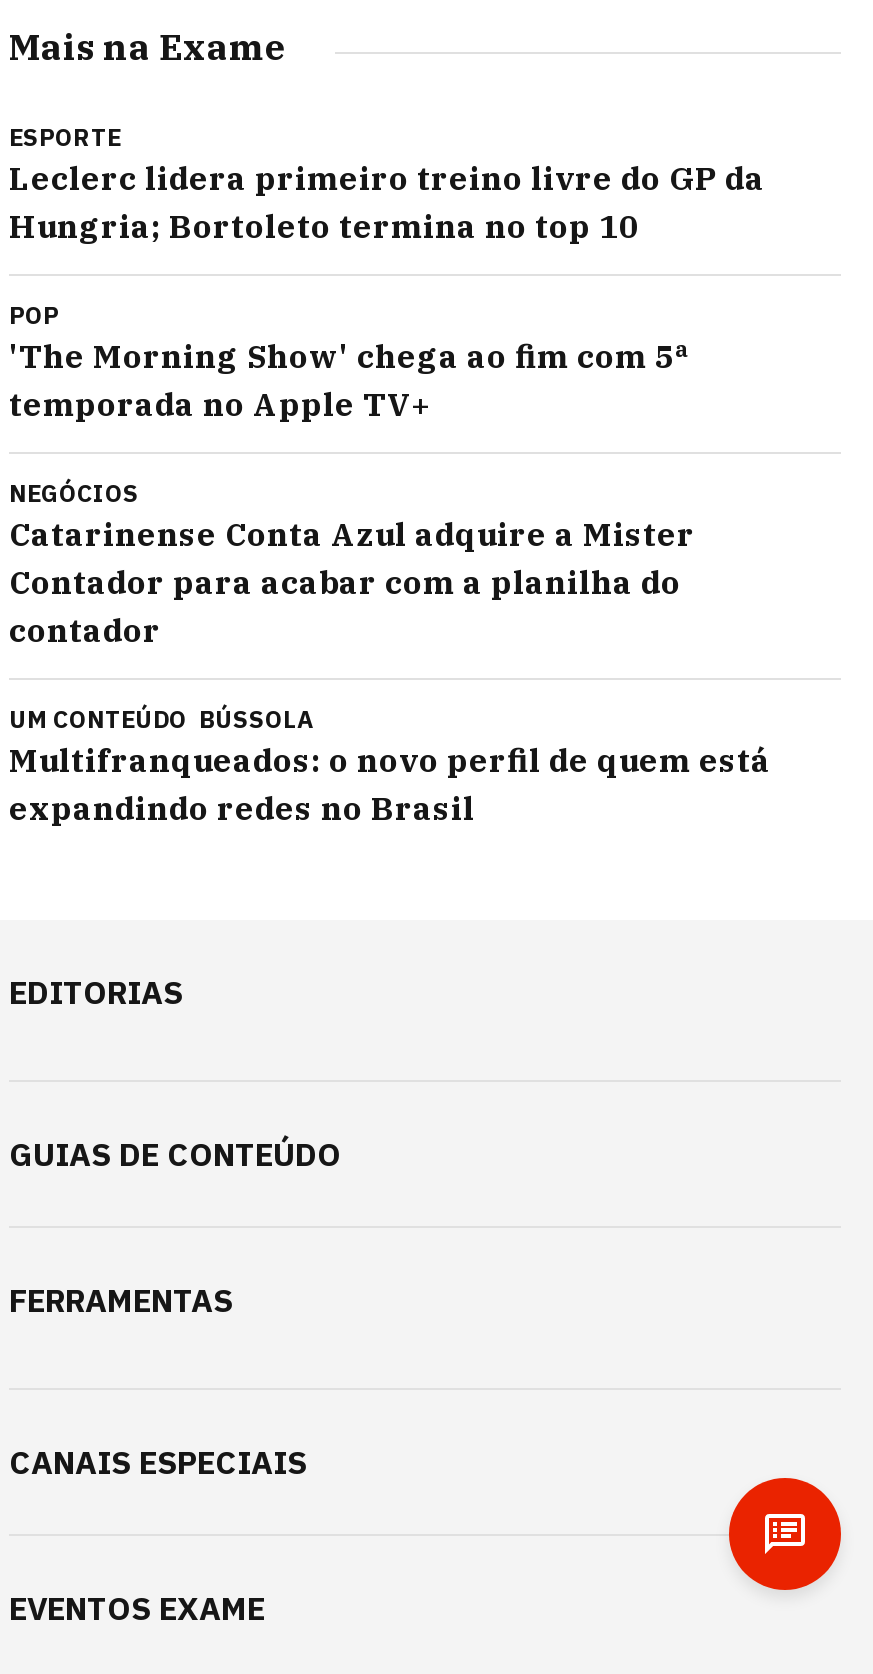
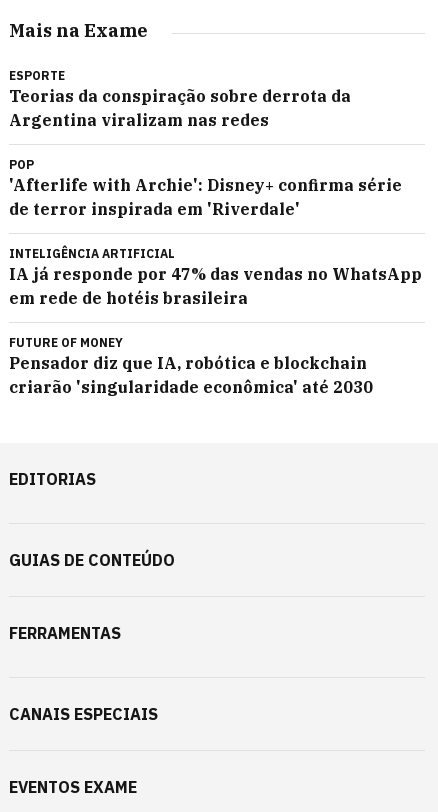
- Leclerc lidera primeiro treino livre do GP da
- Hungria; Bortoleto termina no top 10
+ Teorias da conspiração sobre derrota da
+ Argentina viralizam nas redes

- 'The Morning Show' chega ao fim com 5ª
- temporada no Apple TV+
+ 'Afterlife with Archie': Disney+ confirma série
+ de terror inspirada em 'Riverdale'

- NEGÓCIOS
- Catarinense Conta Azul adquire a Mister
- Contador para acabar com a planilha do
- contador
+ INTELIGÊNCIA ARTIFICIAL
+ IA já responde por 47% das vendas no WhatsApp
+ em rede de hotéis brasileira

- UM CONTEÚDO BÚSSOLA
- Multifranqueados: o novo perfil de quem está
- expandindo redes no Brasil
+ FUTURE OF MONEY
+ Pensador diz que IA, robótica e blockchain
+ criarão 'singularidade econômica' até 2030

- [image]
